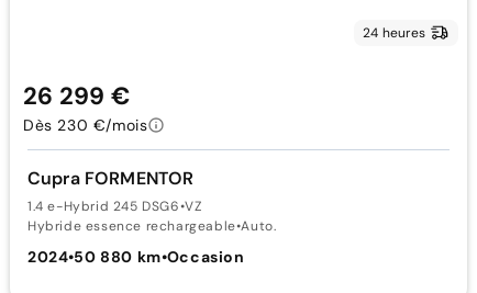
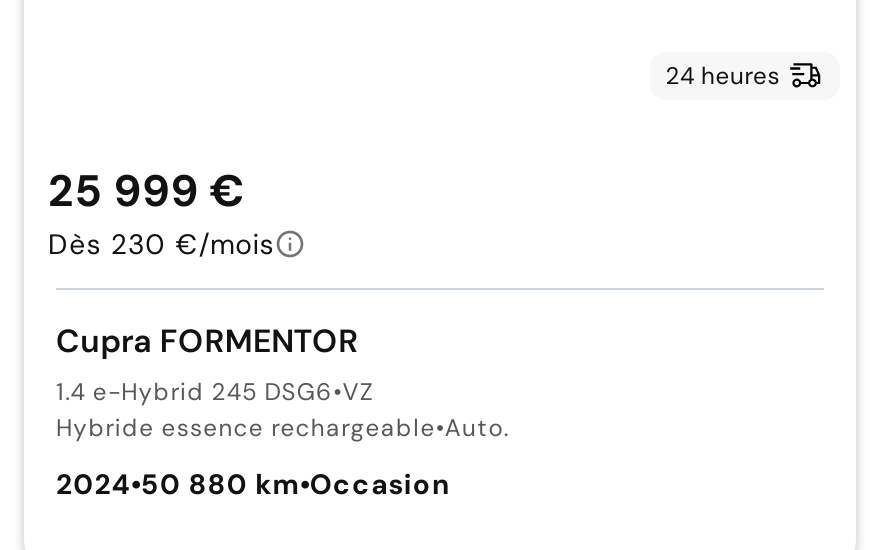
- 26 299 €
+ 25 999 €
